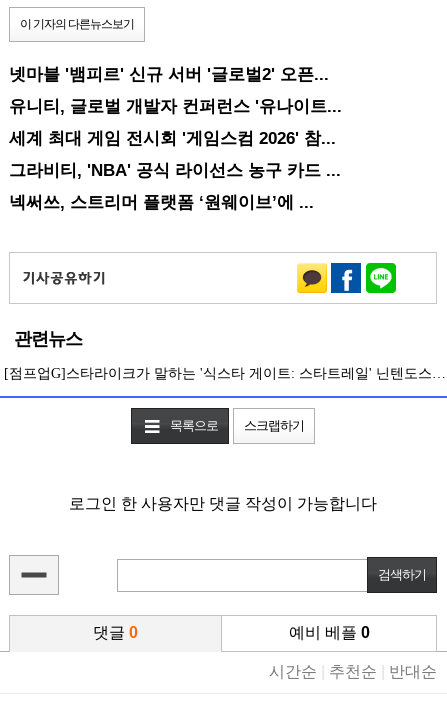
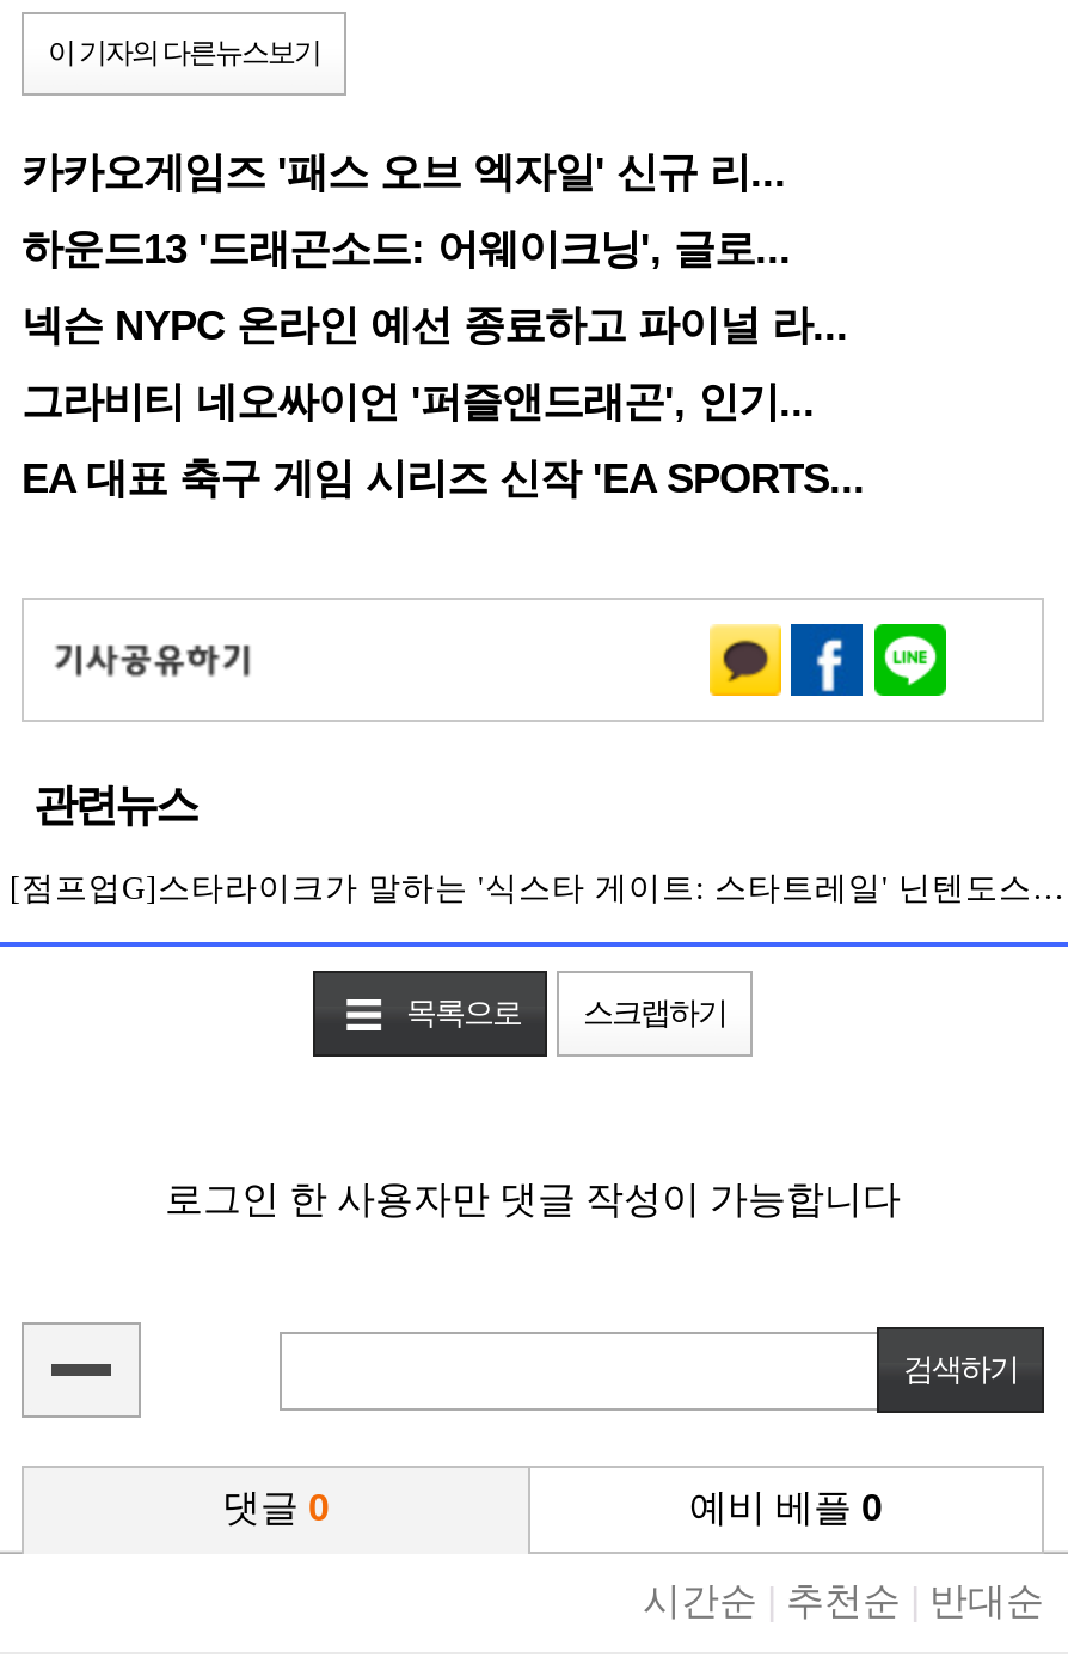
- 넷마블 '뱀피르' 신규 서버 '글로벌2' 오픈...
+ 카카오게임즈 '패스 오브 엑자일' 신규 리...

- 유니티, 글로벌 개발자 컨퍼런스 '유나이트...
+ 하운드13 '드래곤소드: 어웨이크닝', 글로...

- 세계 최대 게임 전시회 '게임스컴 2026' 참...
+ 넥슨 NYPC 온라인 예선 종료하고 파이널 라...

- 그라비티, 'NBA' 공식 라이선스 농구 카드 ...
+ 그라비티 네오싸이언 '퍼즐앤드래곤', 인기...

- 넥써쓰, 스트리머 플랫폼 ‘원웨이브’에 ...
+ EA 대표 축구 게임 시리즈 신작 'EA SPORTS...
